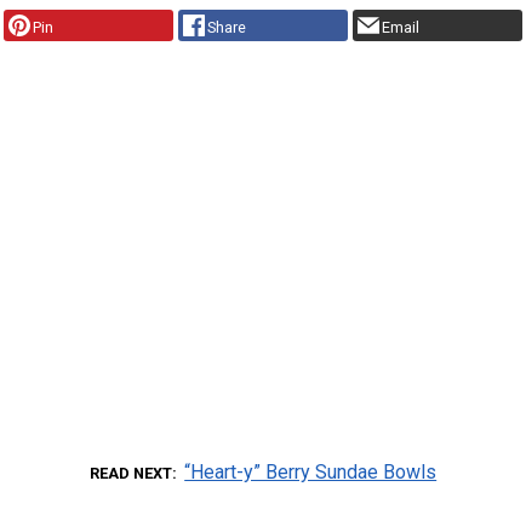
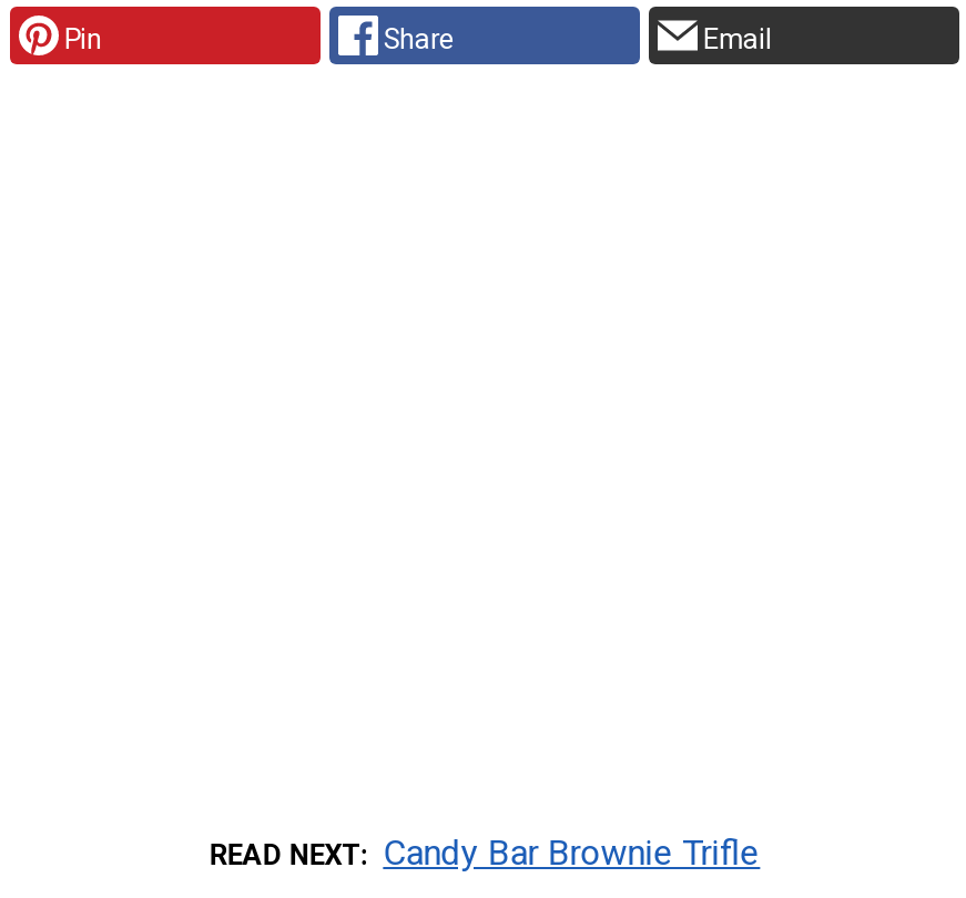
- “Heart-y” Berry Sundae Bowls
+ Candy Bar Brownie Trifle
